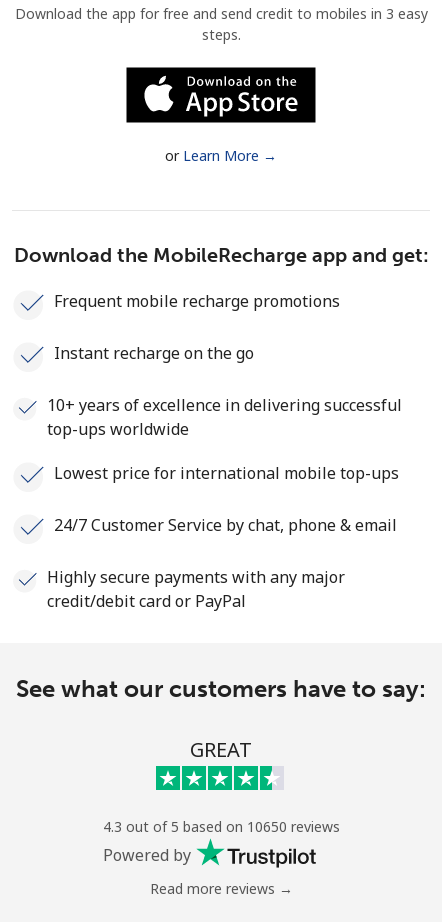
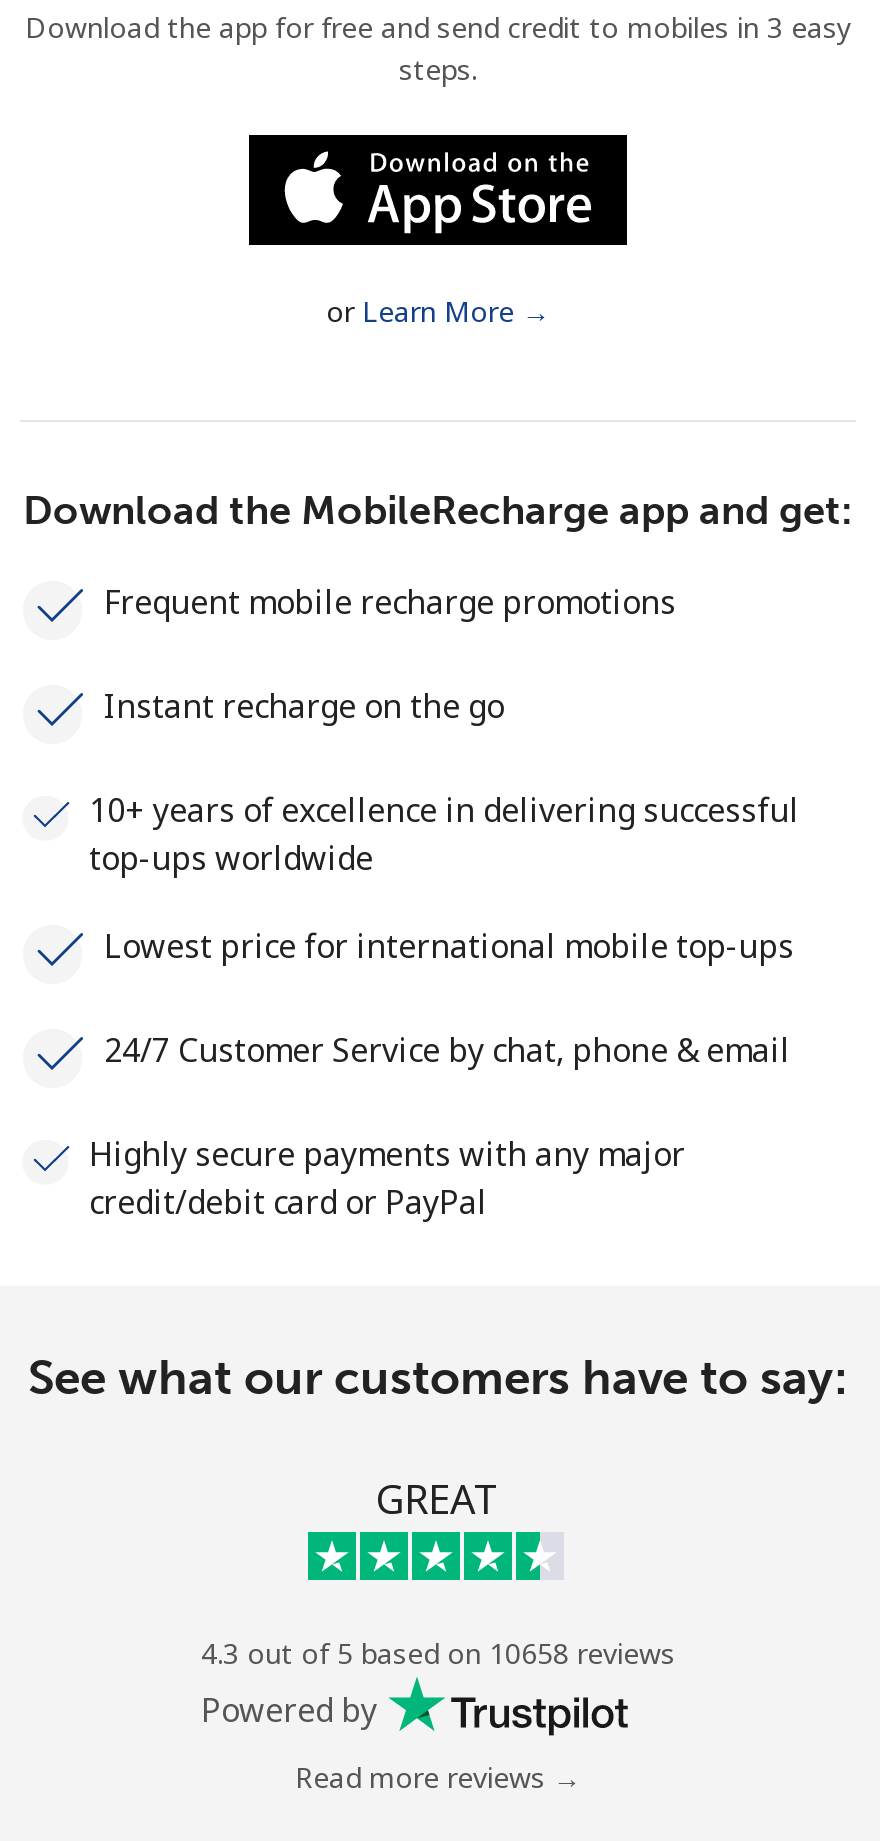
- 4.3 out of 5 based on 10650 reviews
+ 4.3 out of 5 based on 10658 reviews
